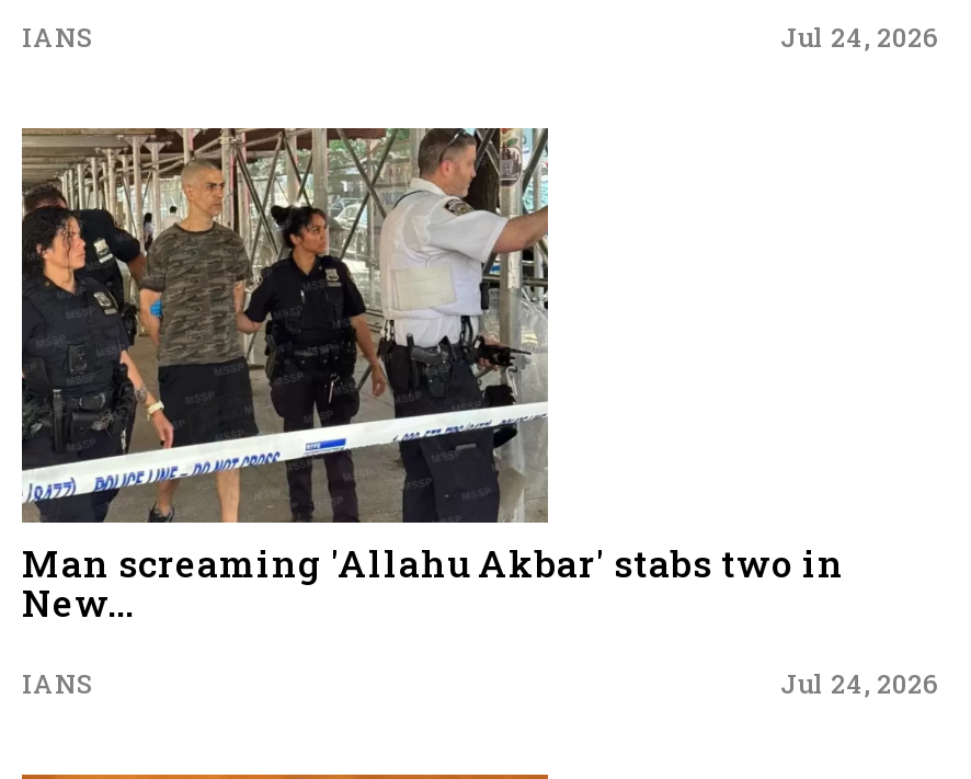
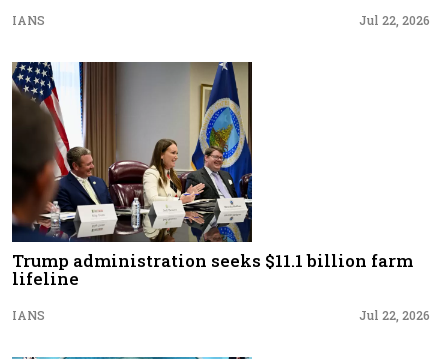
- Jul 24, 2026
+ Jul 22, 2026

- [image]
- Man screaming 'Allahu Akbar' stabs two in
- New...
+ [image]
+ Trump administration seeks $11.1 billion farm
+ lifeline

- Jul 24, 2026
+ Jul 22, 2026
